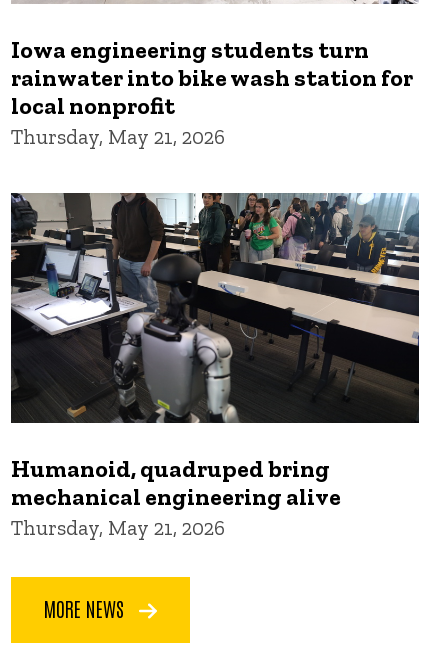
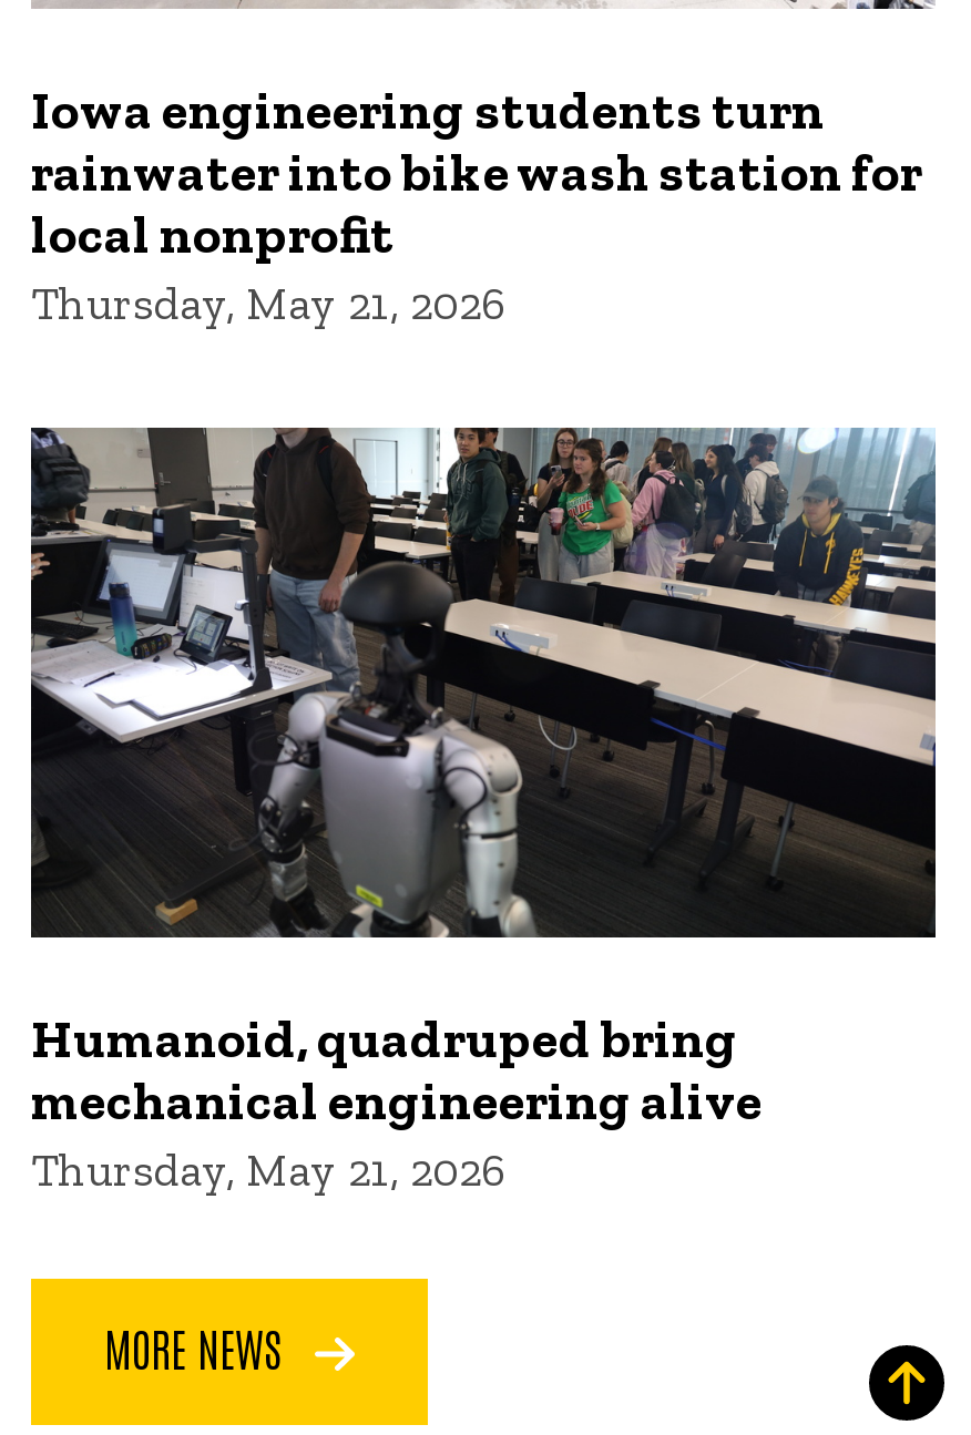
+ [image]
